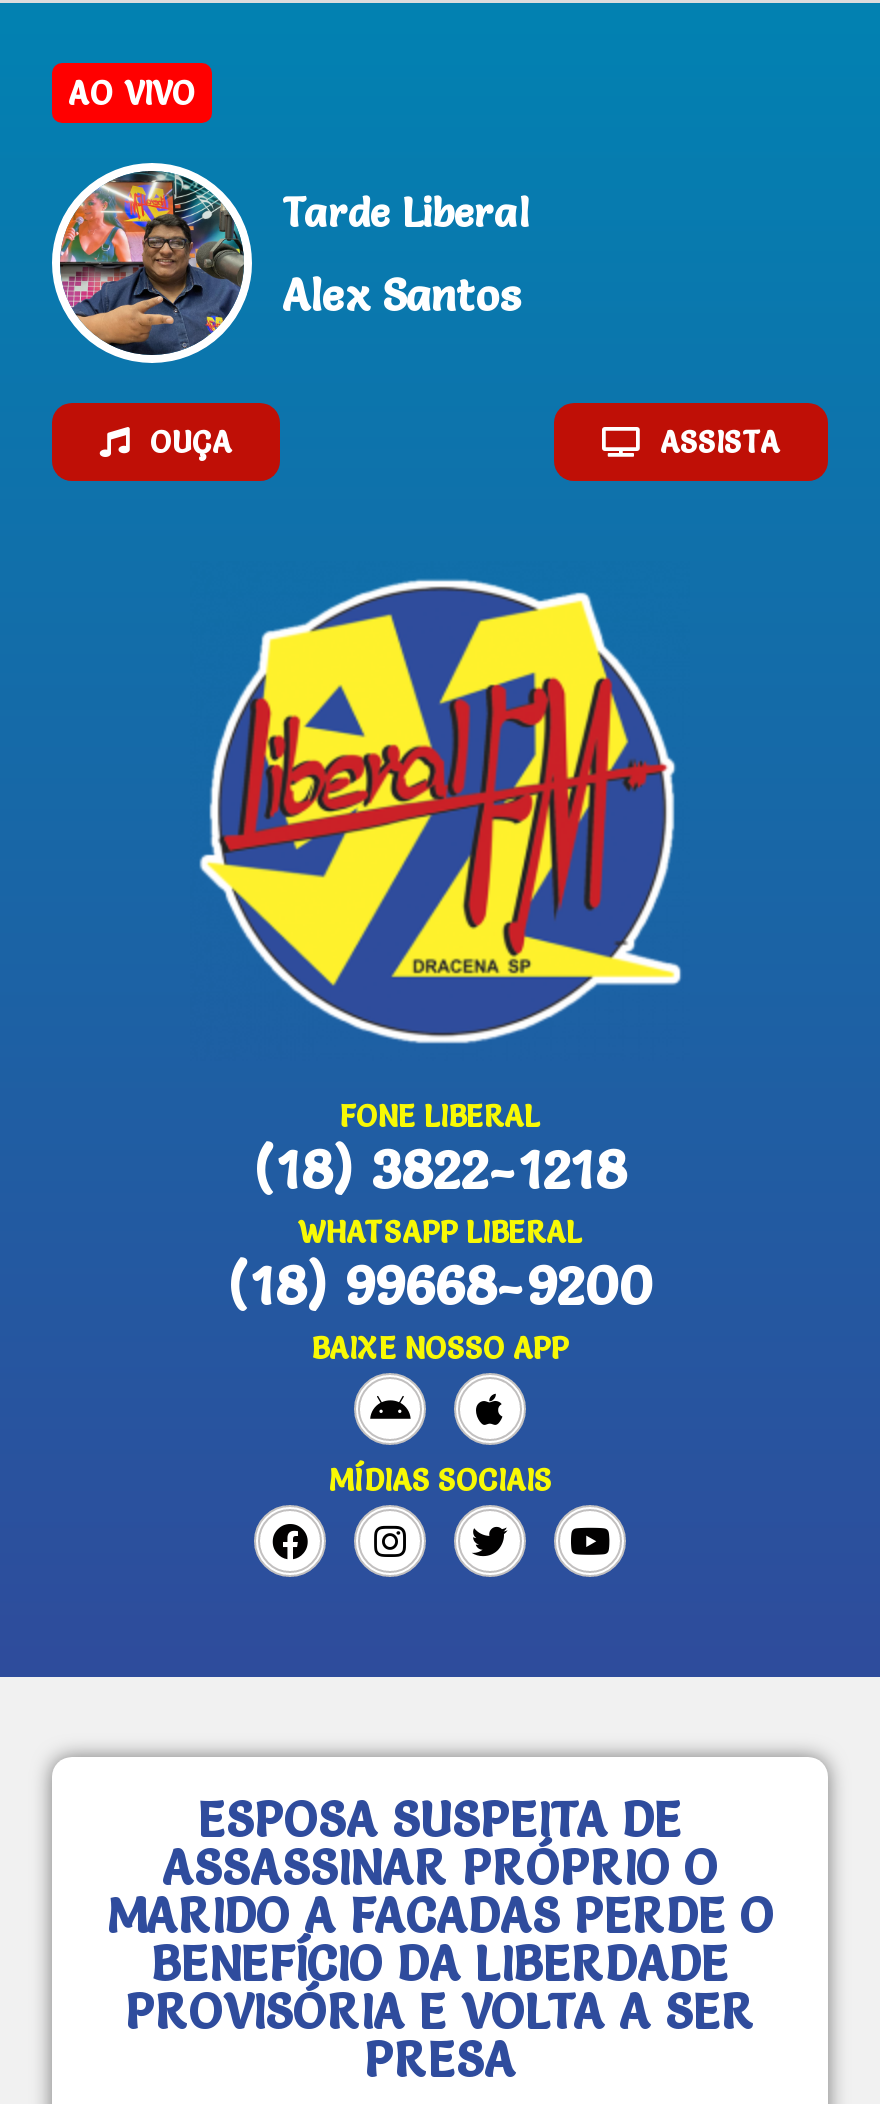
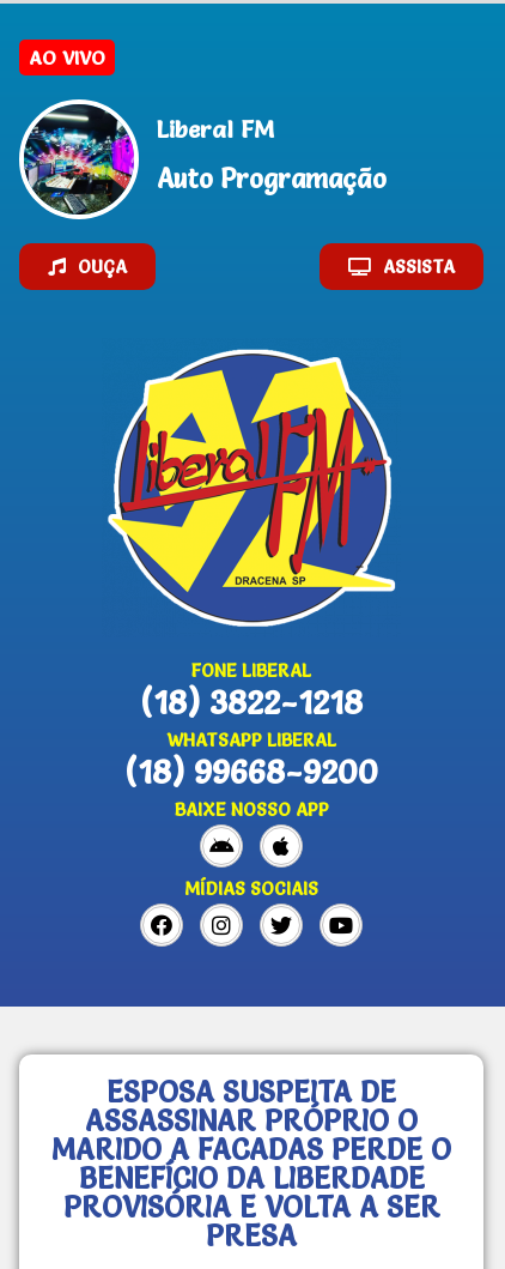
- [image]
- Tarde Liberal
+ [image]
+ Liberal FM

- Alex Santos
+ Auto Programação
